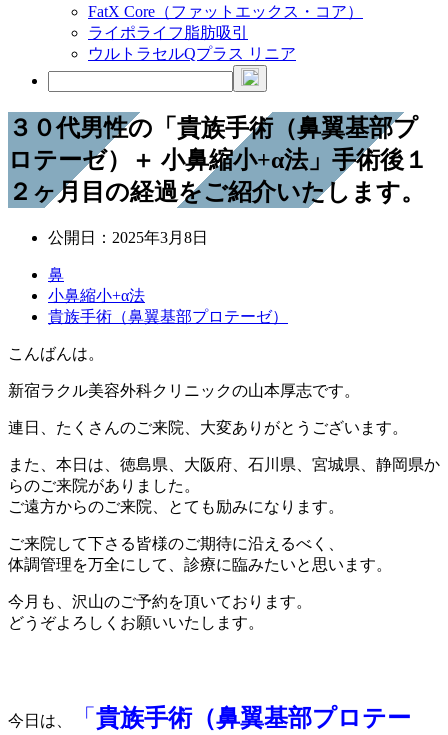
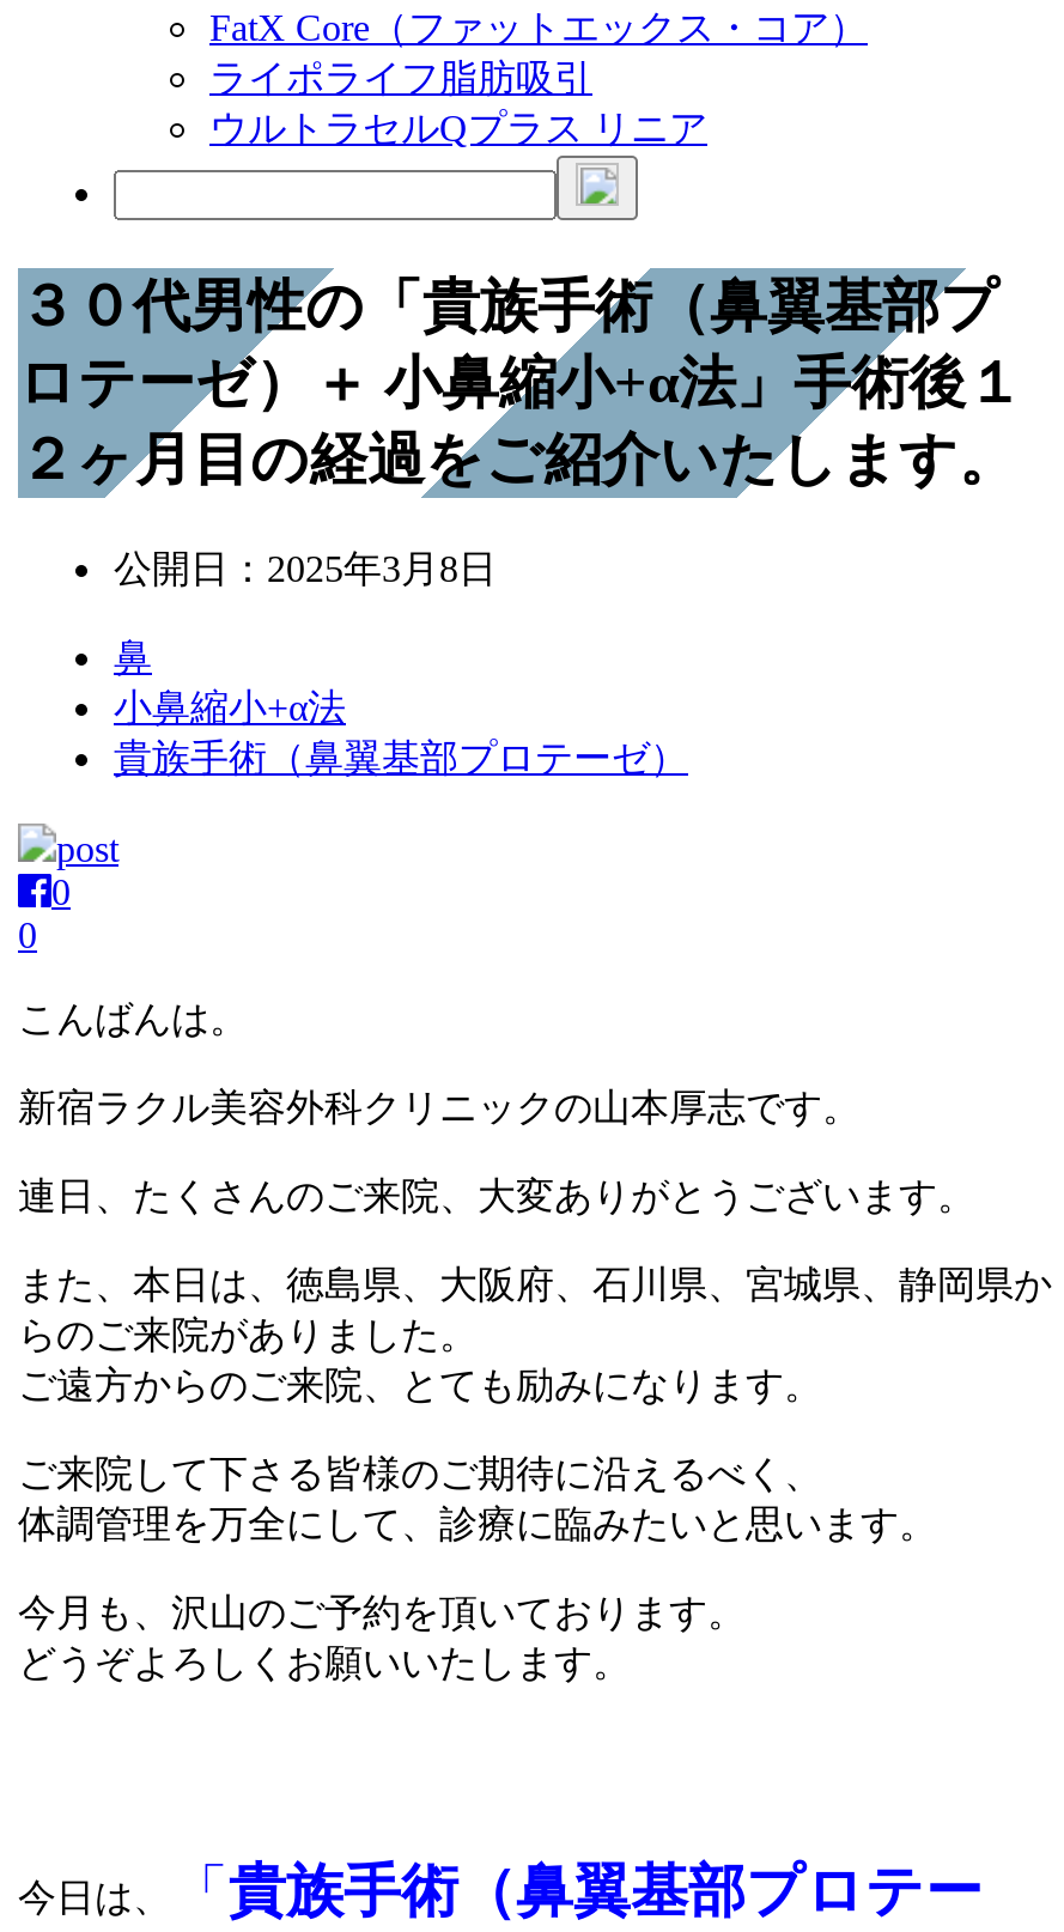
+ post
+ 0
+ 0
